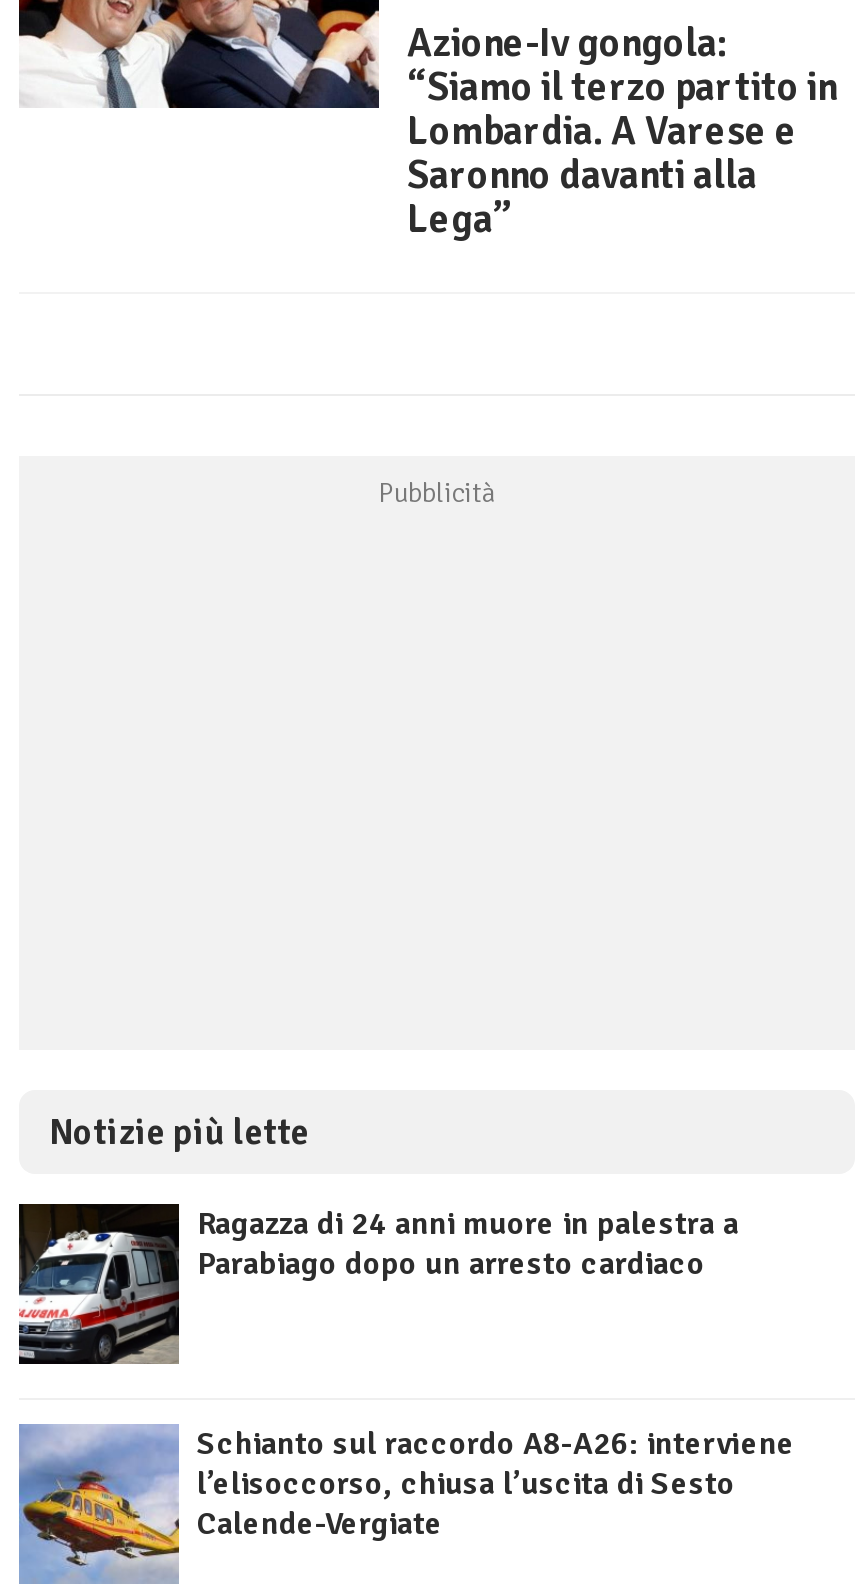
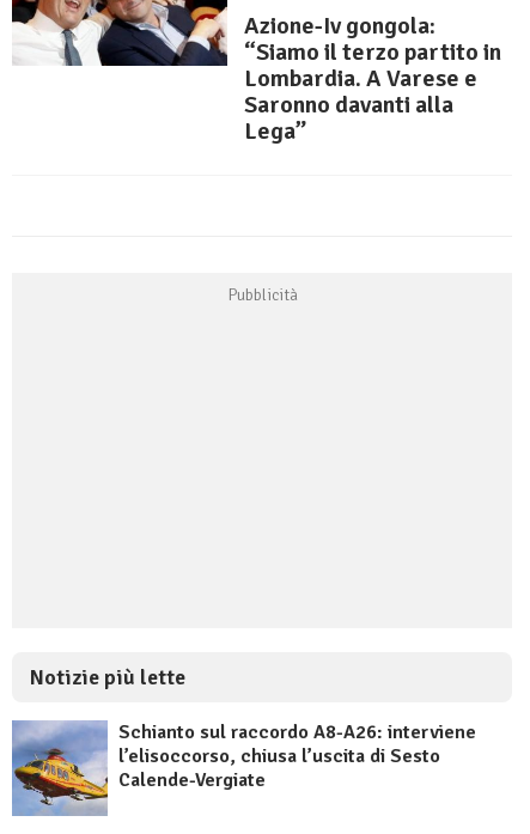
- [image]
- Ragazza di 24 anni muore in palestra a
- Parabiago dopo un arresto cardiaco
